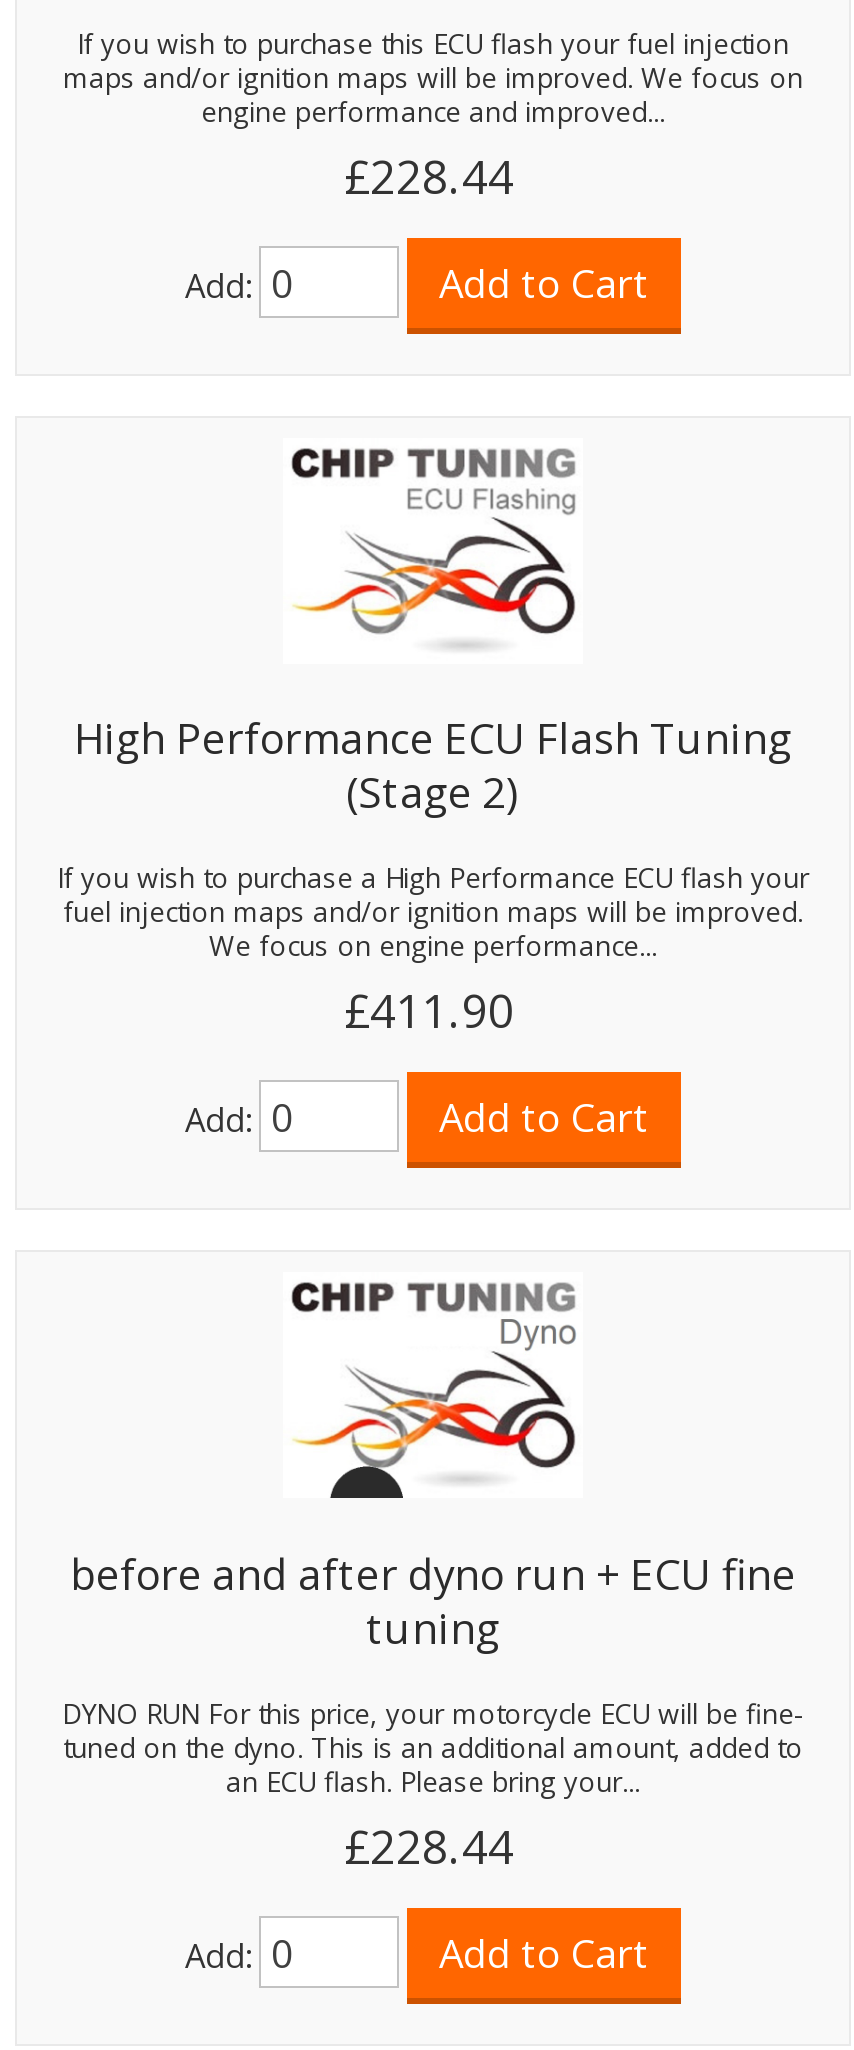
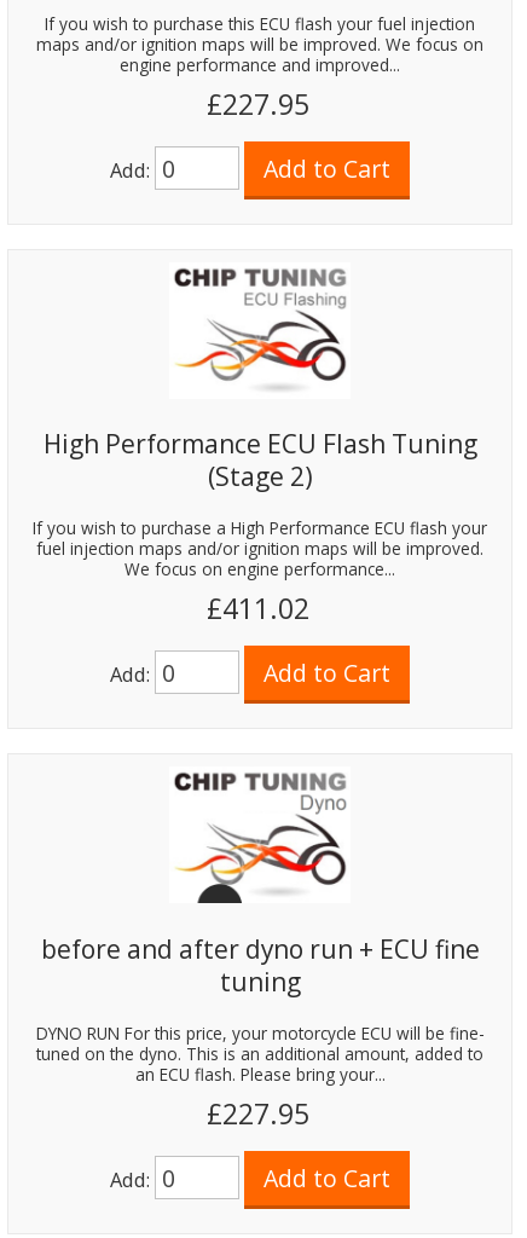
- £228.44
+ £227.95

- £411.90
+ £411.02

- £228.44
+ £227.95
